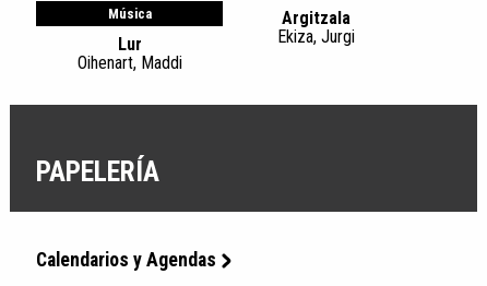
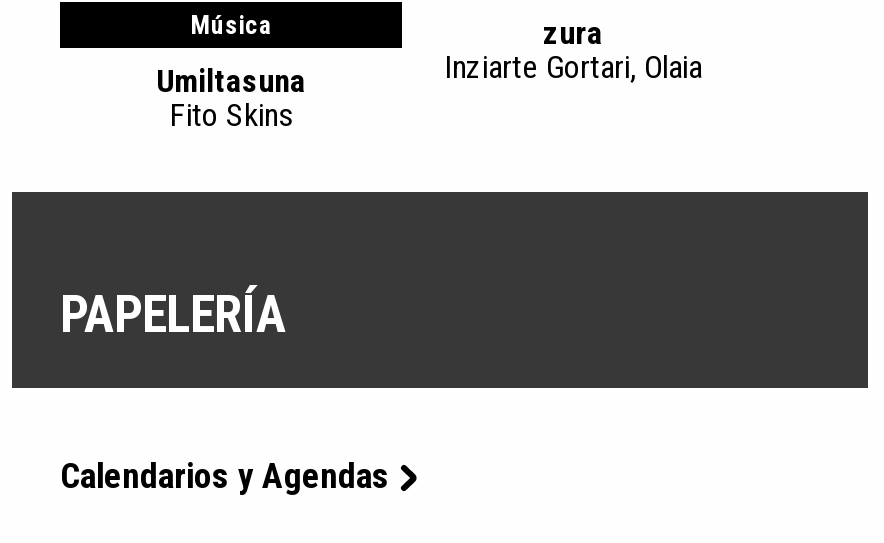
- Argitzala
- Ekiza, Jurgi
+ zura
+ Inziarte Gortari, Olaia

- Lur
- Oihenart, Maddi
+ Umiltasuna
+ Fito Skins
